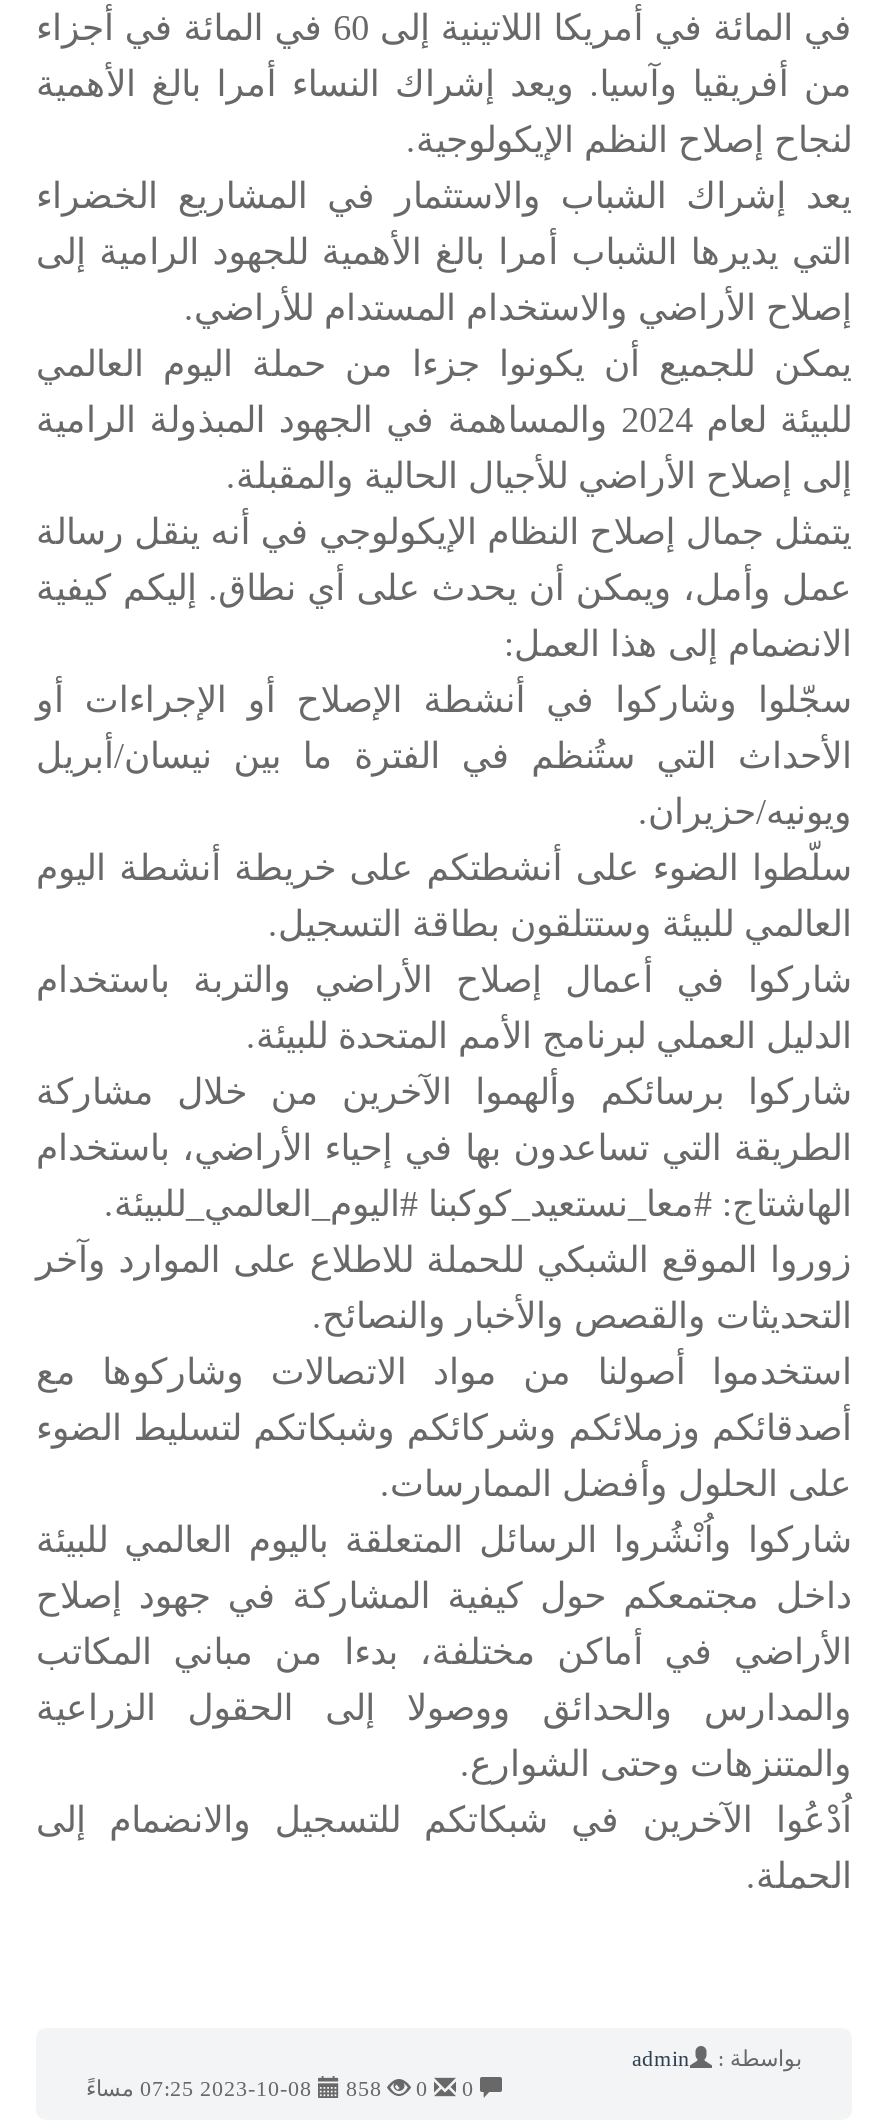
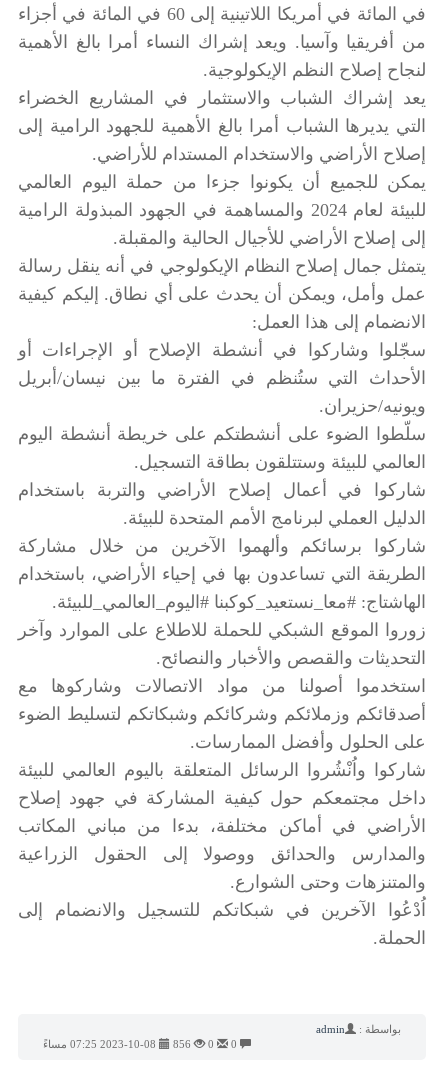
- 858
+ 856
